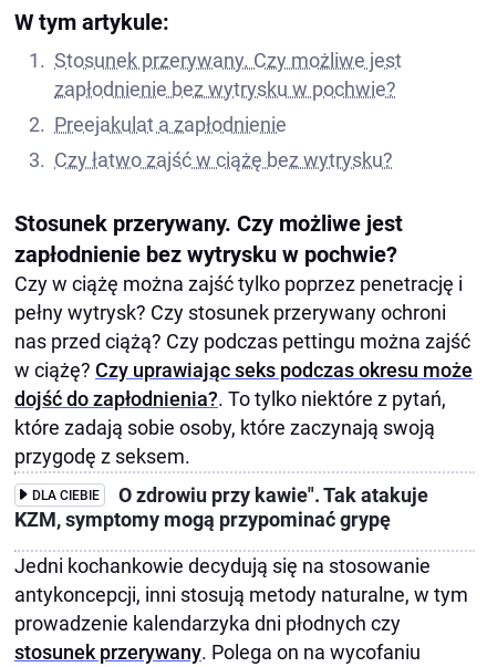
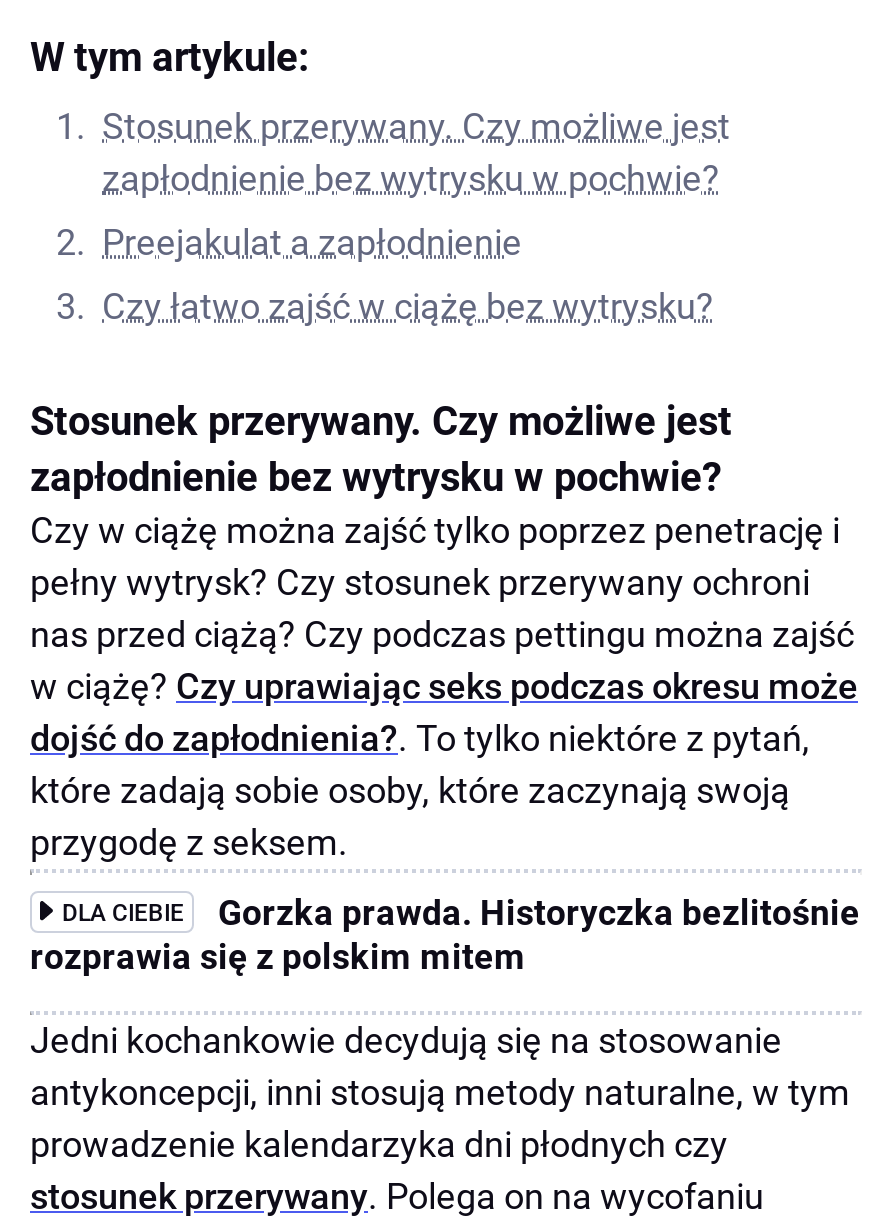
- O zdrowiu przy kawie". Tak atakuje
- KZM, symptomy mogą przypominać grypę
+ Gorzka prawda. Historyczka bezlitośnie
+ rozprawia się z polskim mitem
